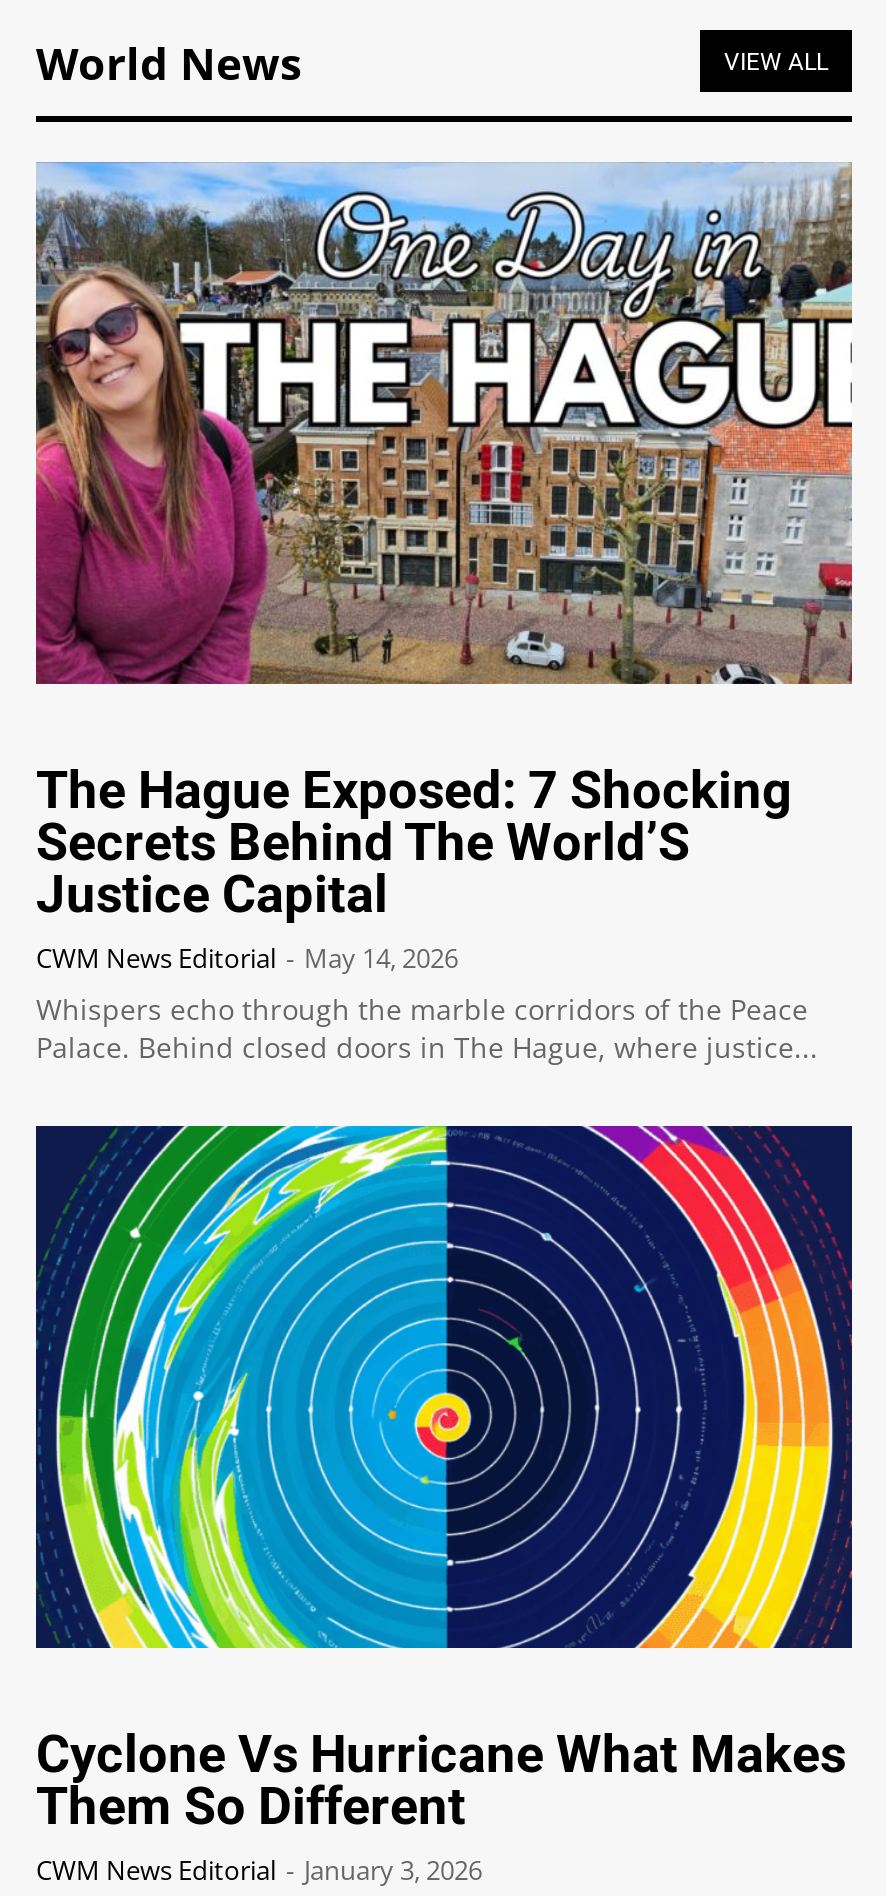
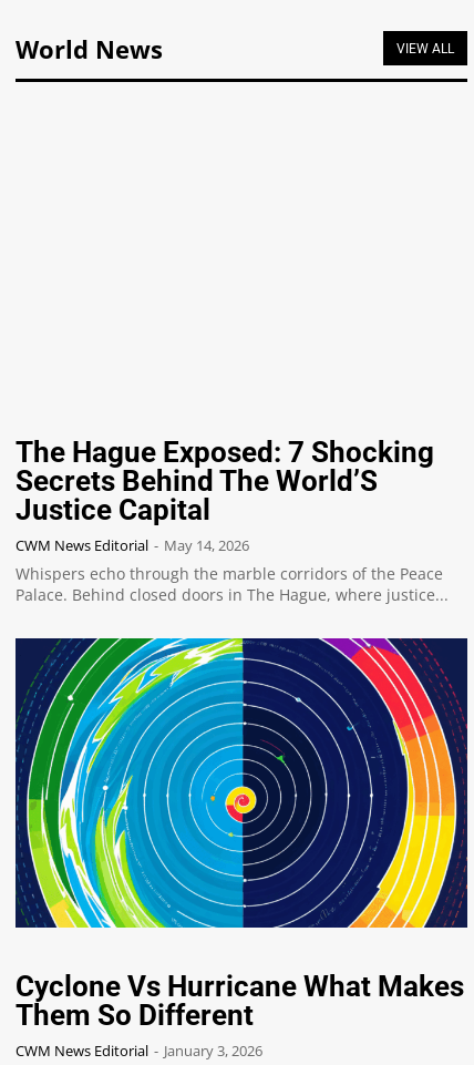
- [image]
